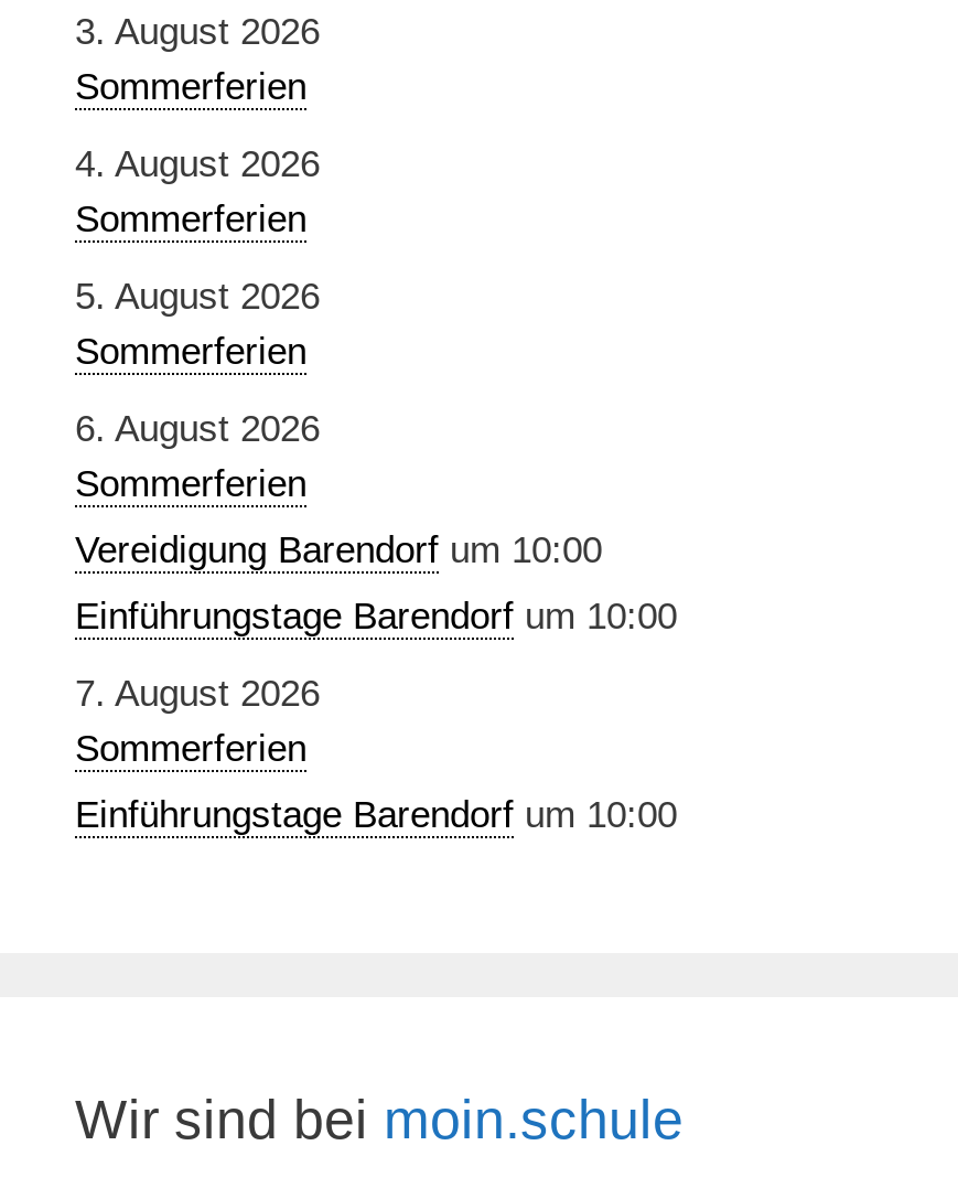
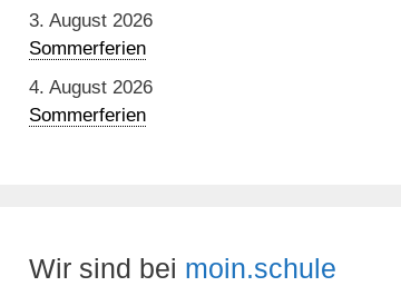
- 5. August 2026
- Sommerferien
- 6. August 2026
- Sommerferien
- Vereidigung Barendorf um 10:00
- Einführungstage Barendorf um 10:00
- 7. August 2026
- Sommerferien
- Einführungstage Barendorf um 10:00
